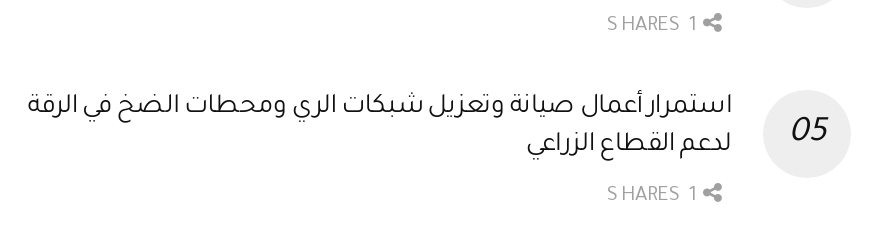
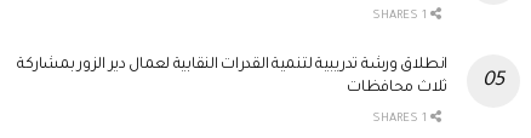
- استمرار أعمال صيانة وتعزيل شبكات الري ومحطات الضخ في الرقة
- لدعم القطاع الزراعي
+ انطلاق ورشة تدريبية لتنمية القدرات النقابية لعمال دير الزور بمشاركة
+ ثلاث محافظات
